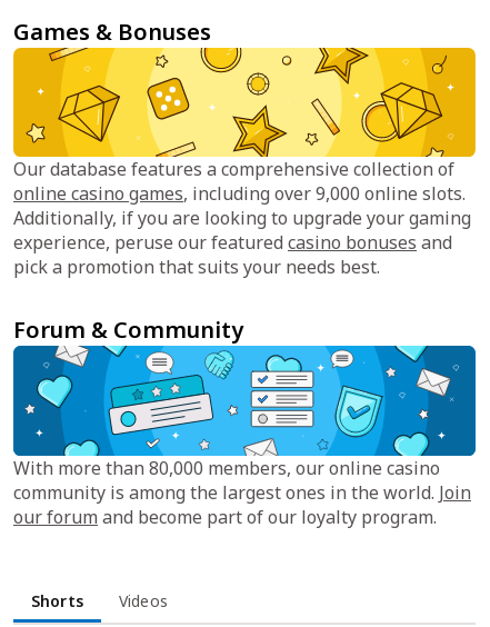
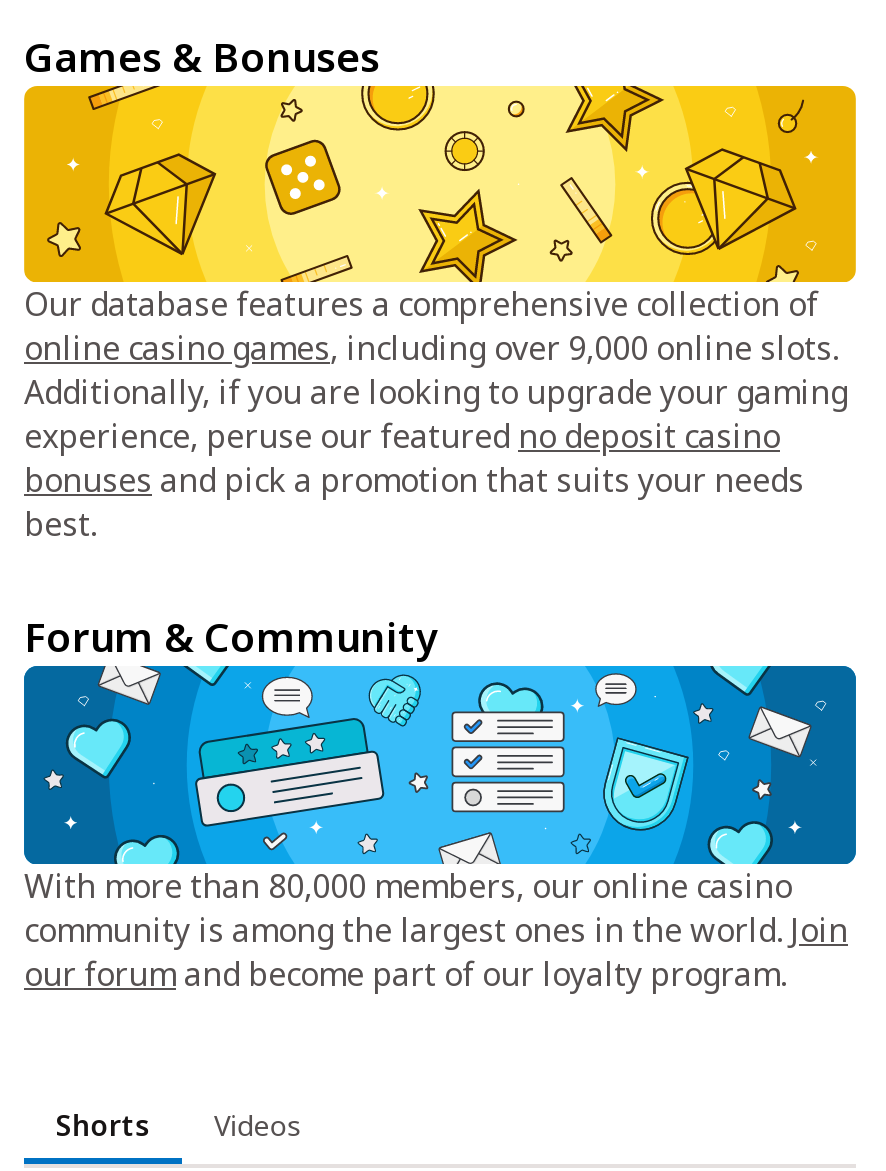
- experience, peruse our featured casino bonuses and
- pick a promotion that suits your needs best.
+ experience, peruse our featured no deposit casino
+ bonuses and pick a promotion that suits your needs
+ best.
